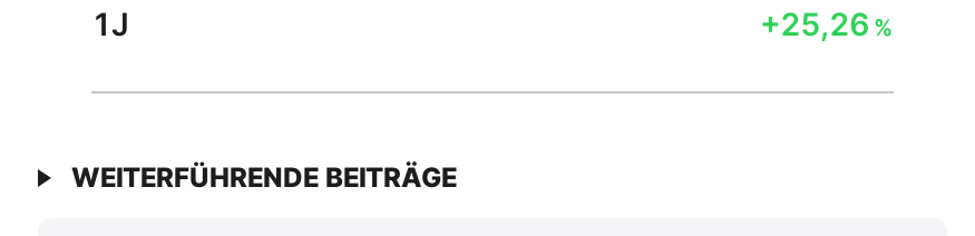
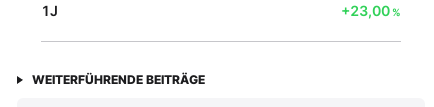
- +25,26%
+ +23,00%
